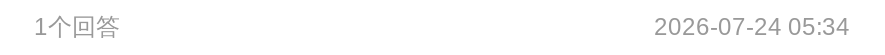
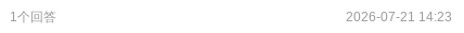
- 2026-07-24 05:34
+ 2026-07-21 14:23
